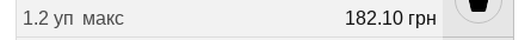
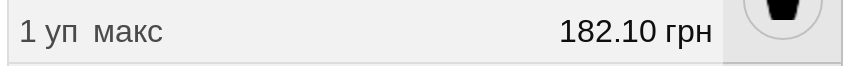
- 1.2 уп макс
+ 1 уп макс
